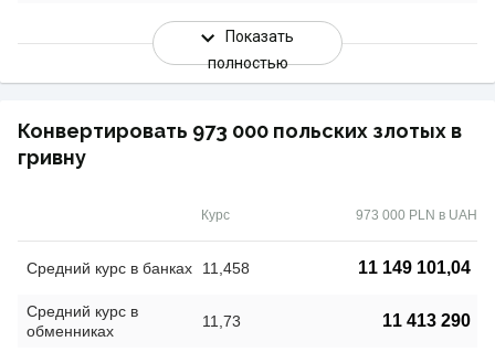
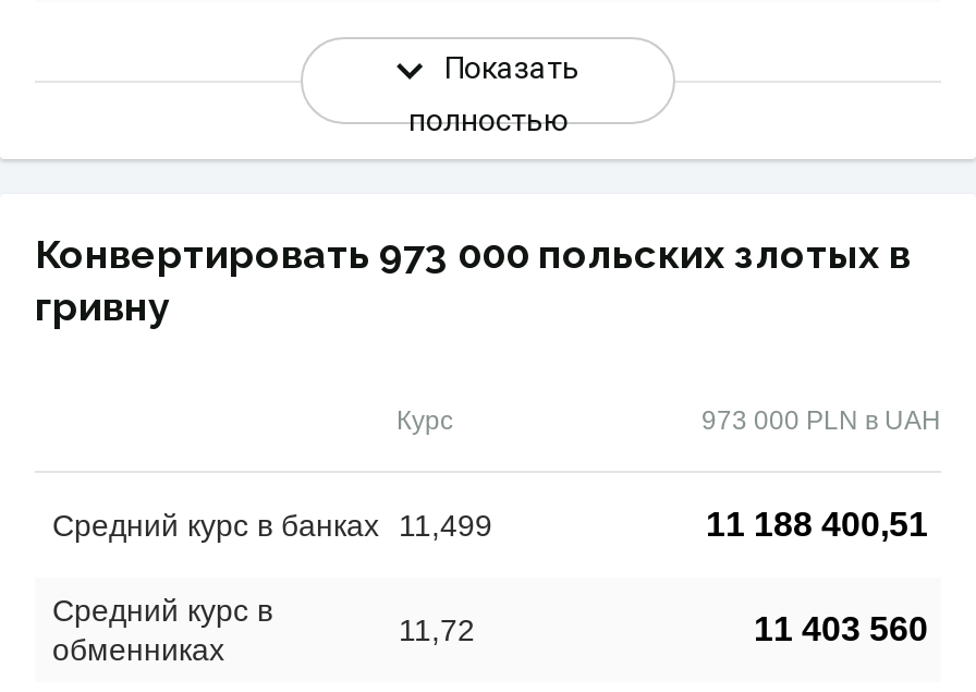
- Средний курс в банках 11,458
+ Средний курс в банках 11,499

- 11 149 101,04
+ 11 188 400,51

- 11,73
+ 11,72

- 11 413 290
+ 11 403 560
